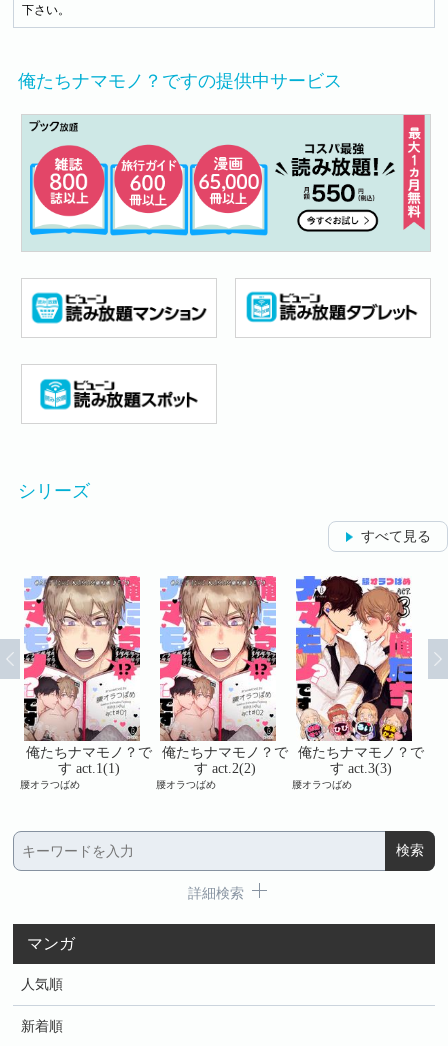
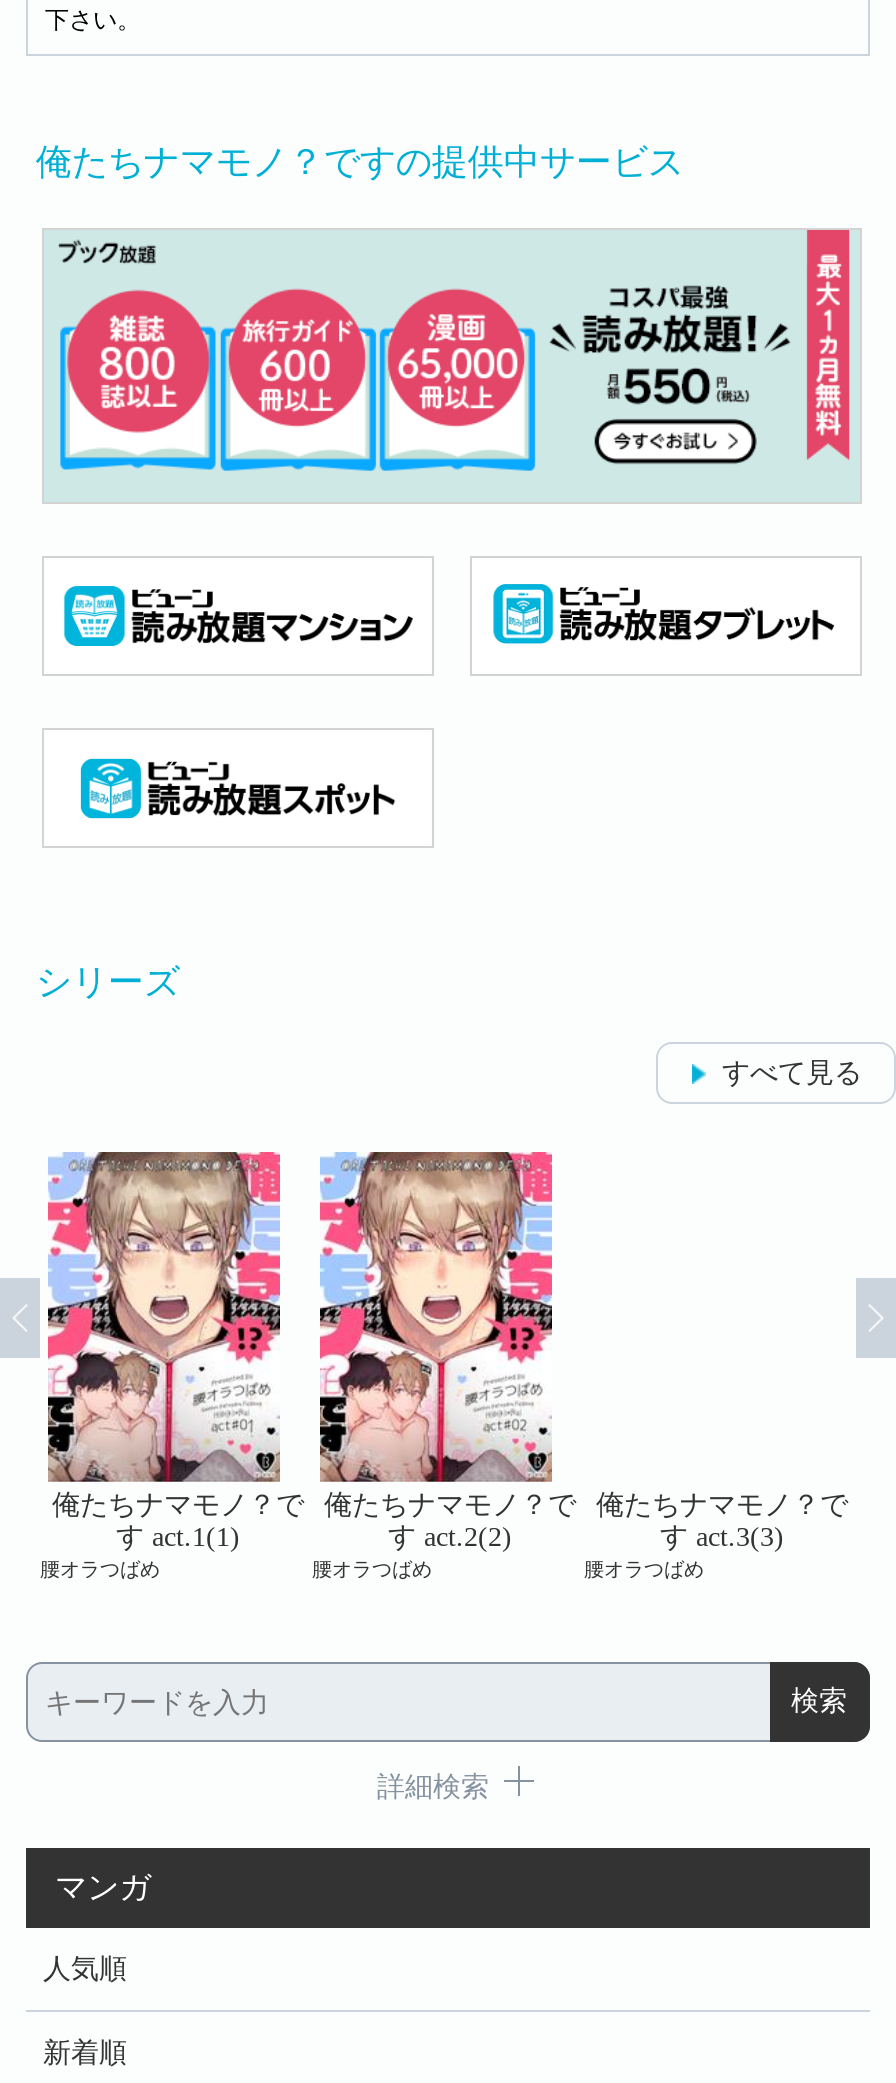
- [image]
